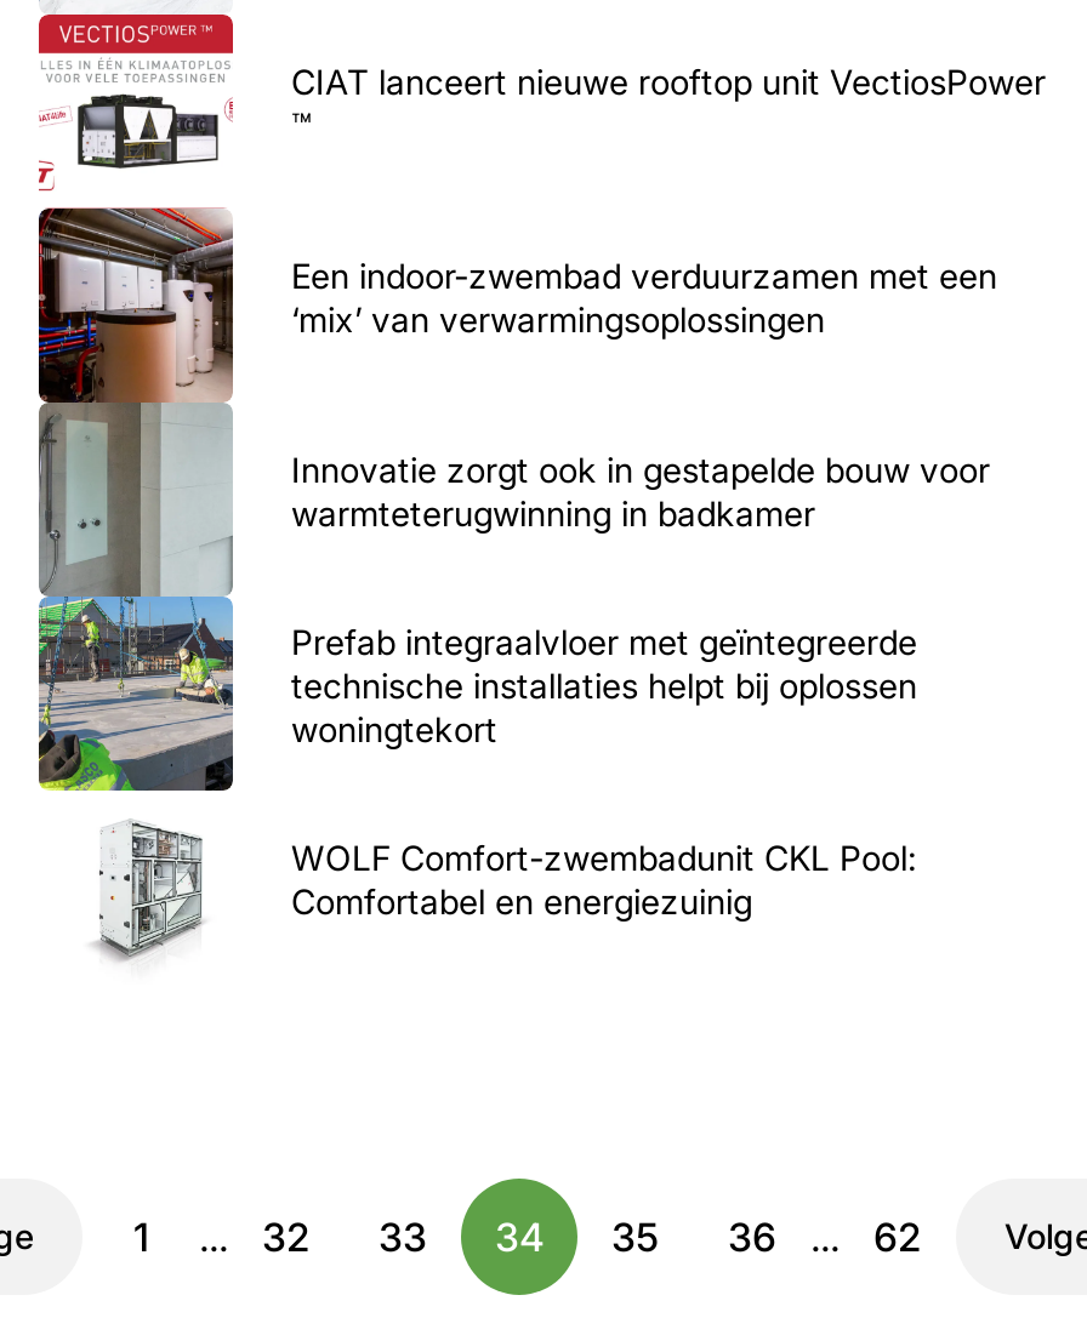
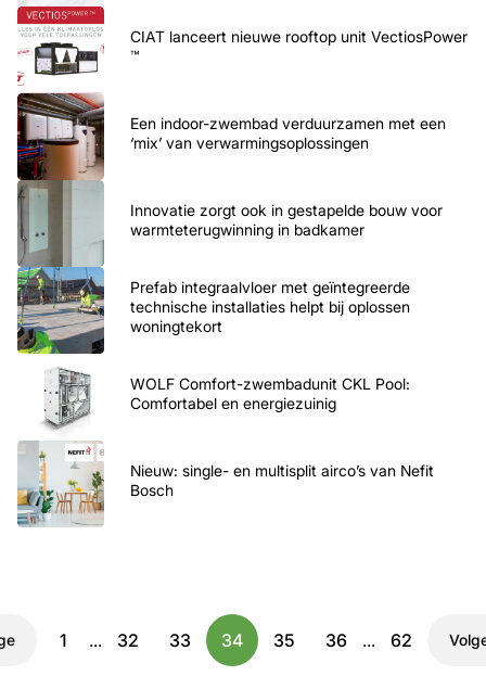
+ [image]
+ Nieuw: single- en multisplit airco’s van Nefit
+ Bosch
